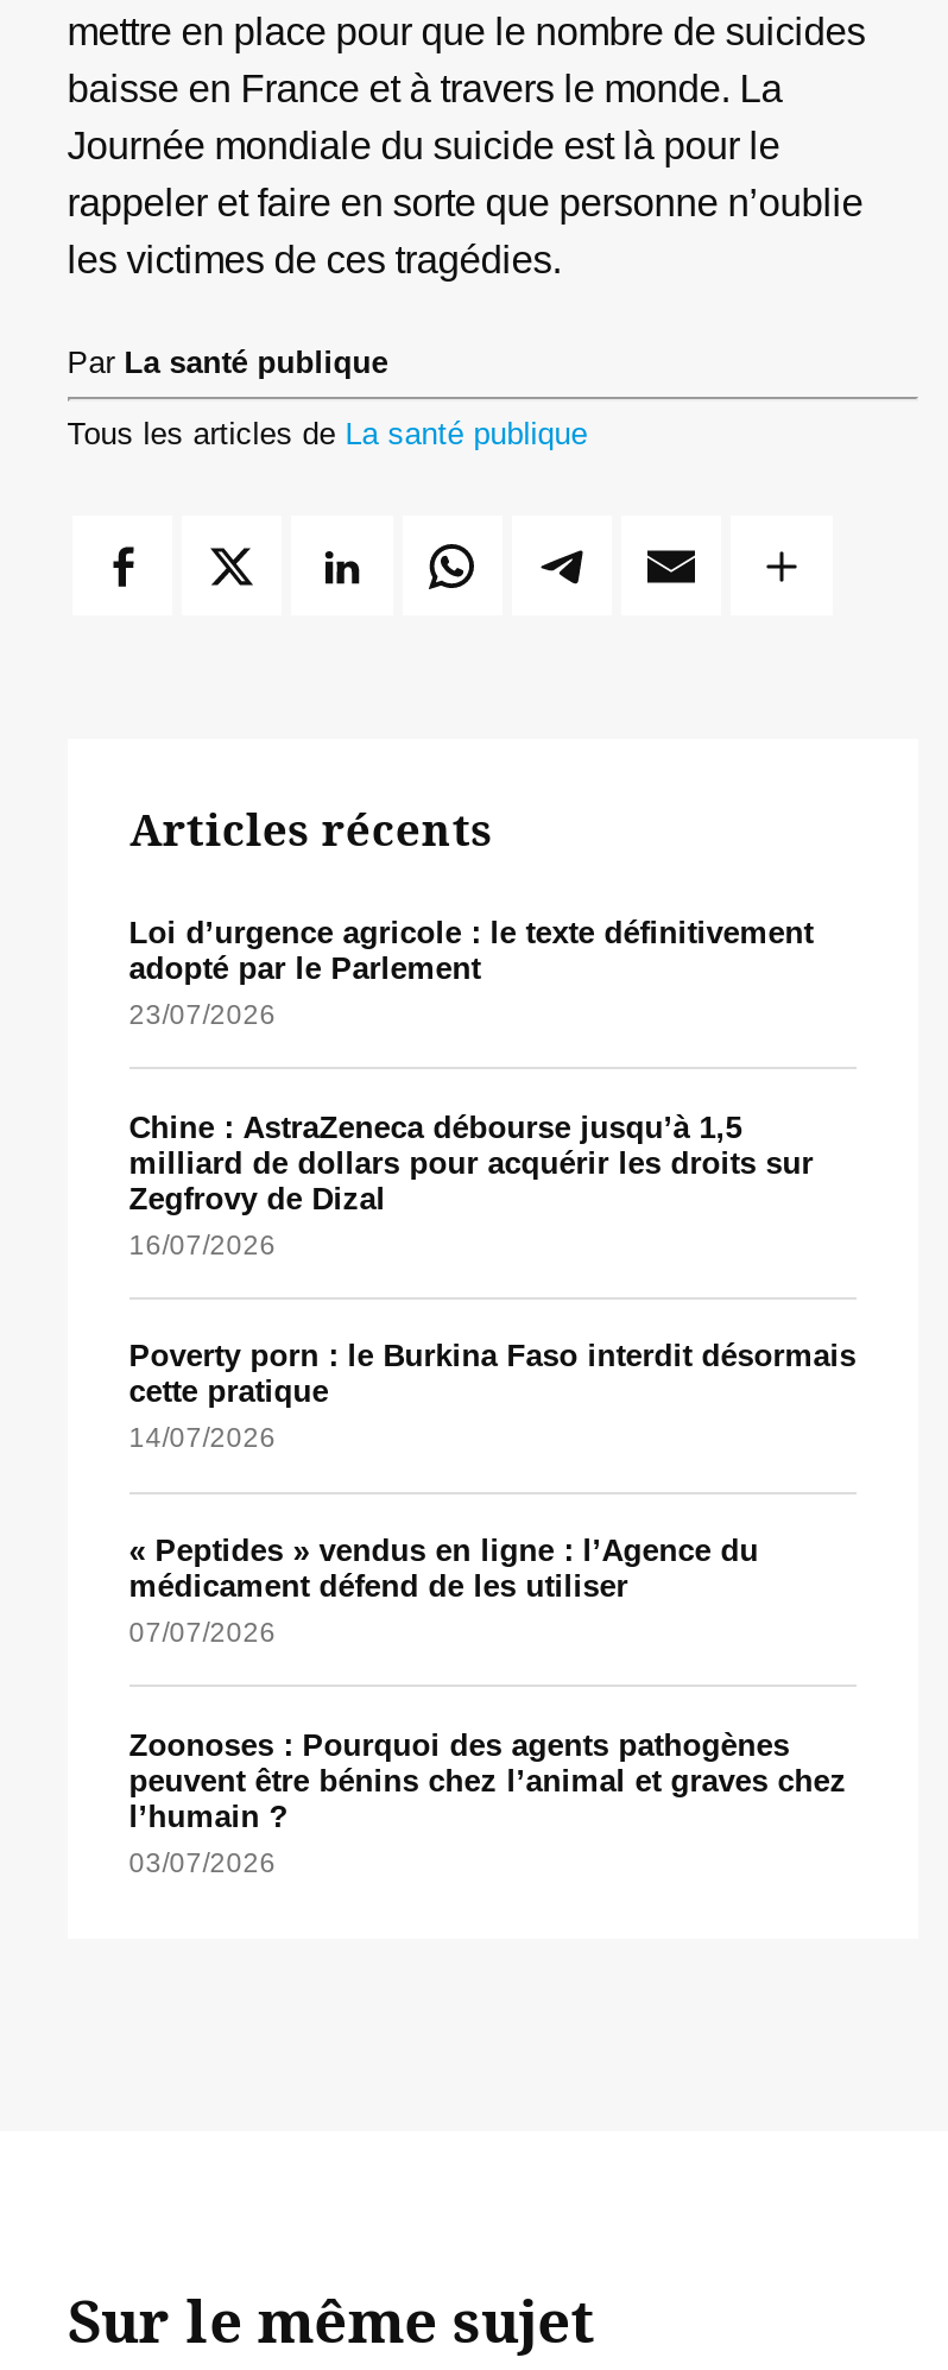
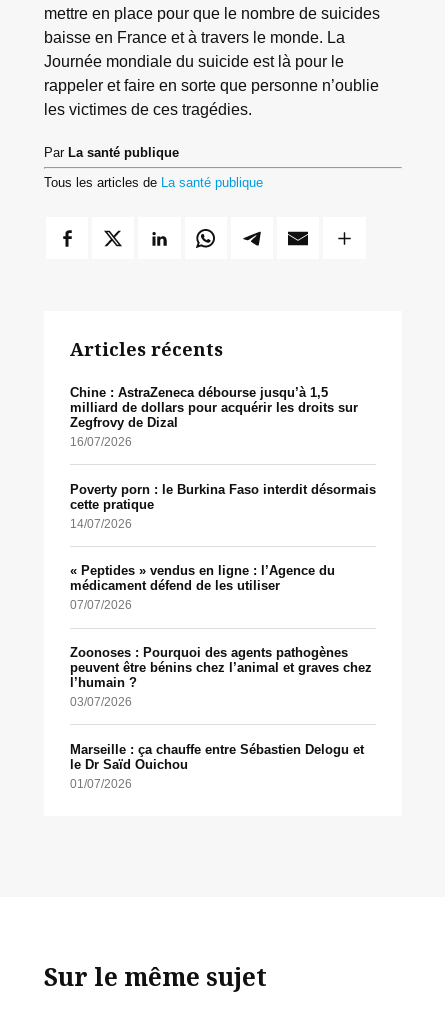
- Loi d’urgence agricole : le texte définitivement
- adopté par le Parlement
- 23/07/2026

moved up: Chine : AstraZeneca débourse jusqu’à 1,5 | milliard de dollars pour acquérir les droits sur | Zegfrovy de Dizal | ... | l’humain ? | 03/07/2026

+ Marseille : ça chauffe entre Sébastien Delogu et
+ le Dr Saïd Ouichou
+ 01/07/2026
